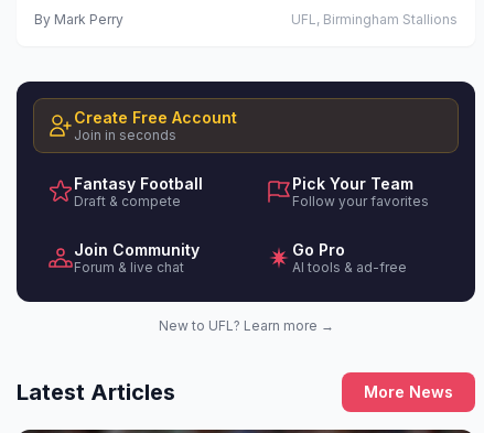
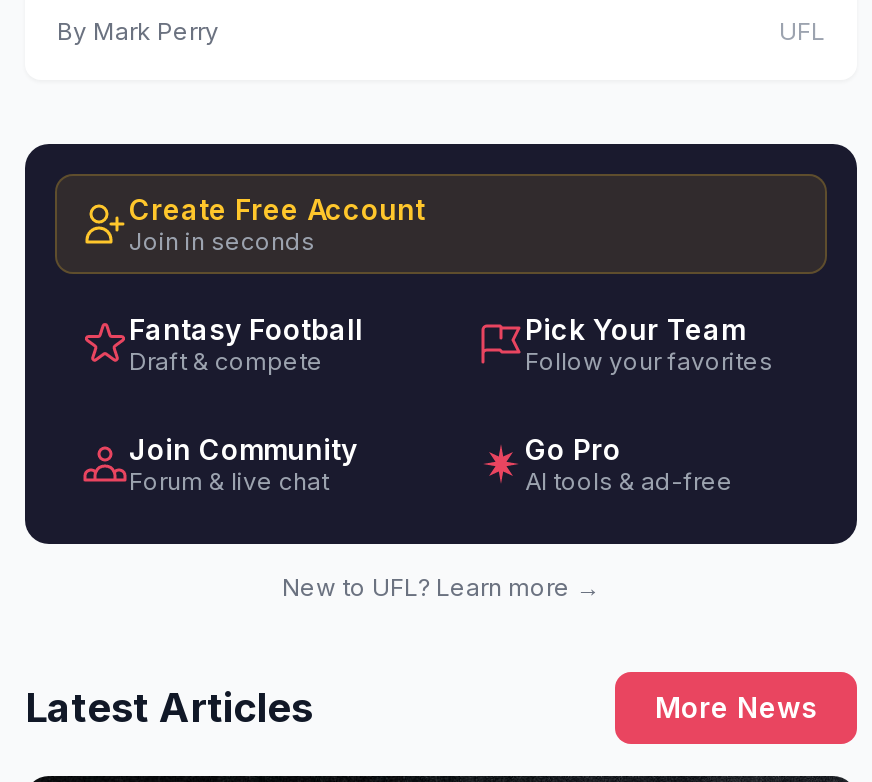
- UFL, Birmingham Stallions
+ UFL
